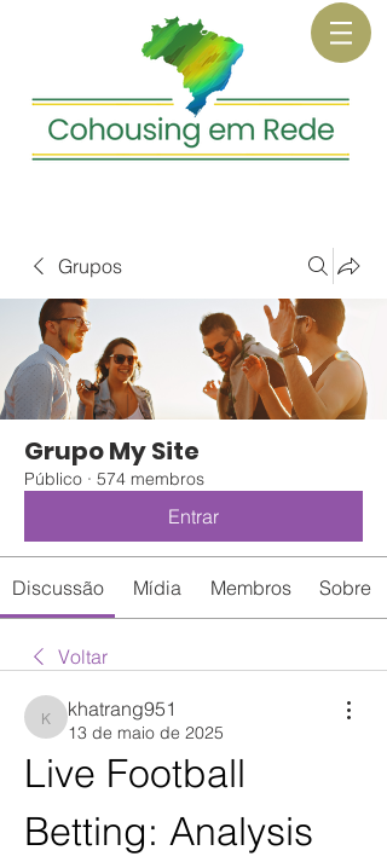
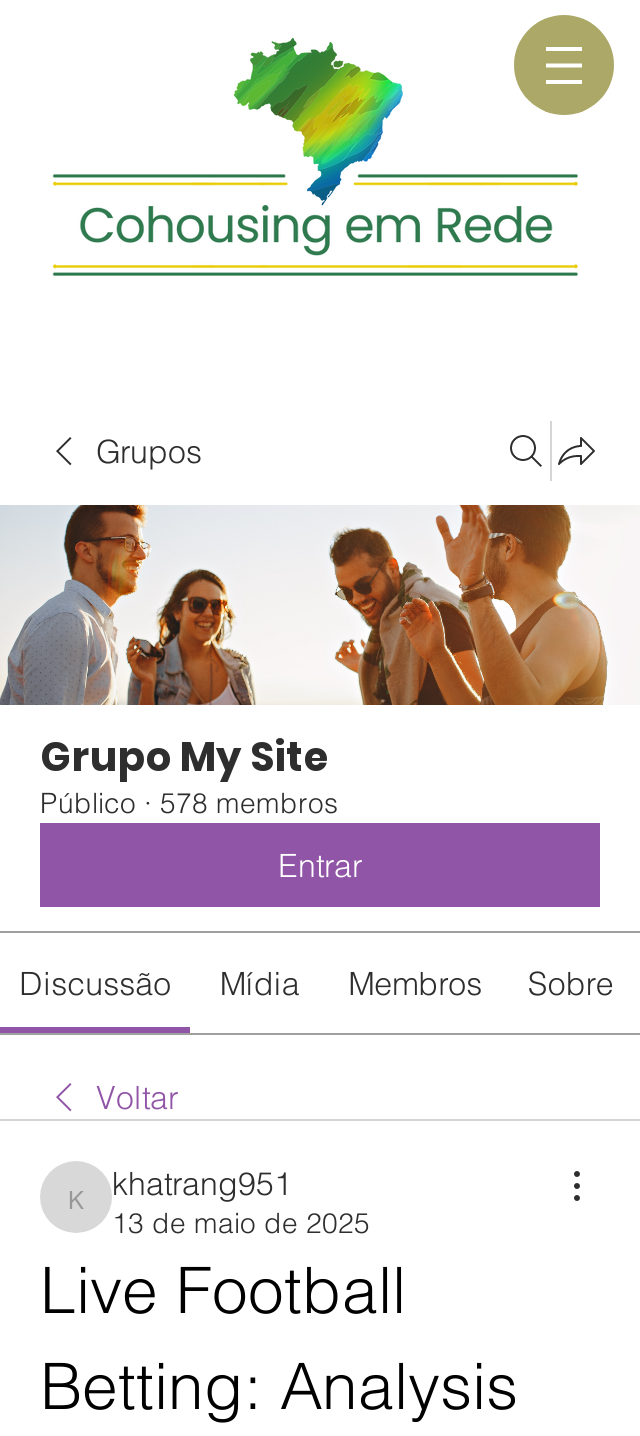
- Público · 574 membros
+ Público · 578 membros
